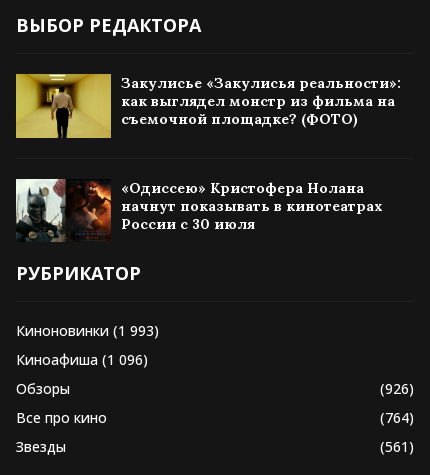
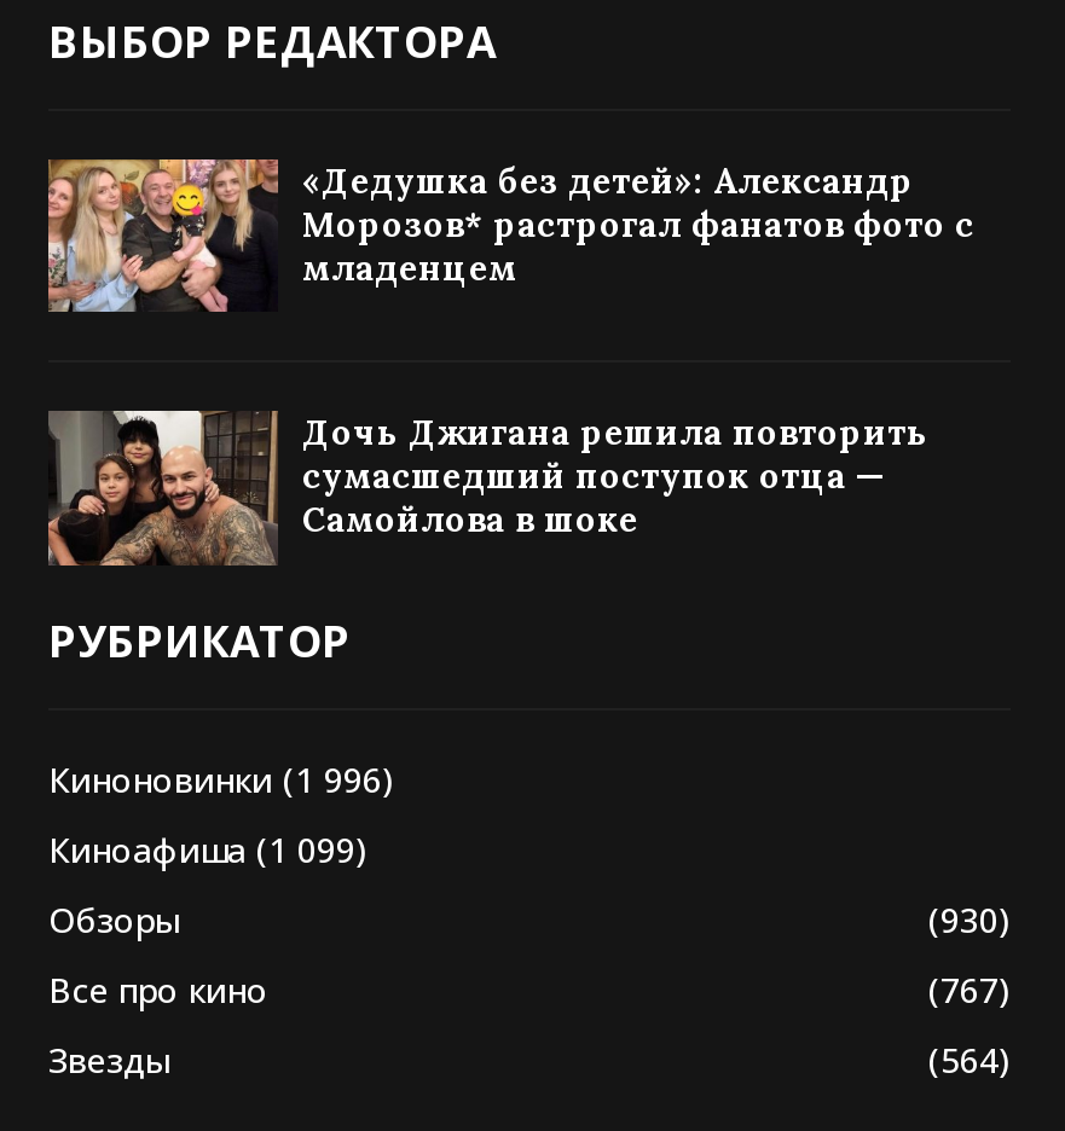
- [image]
- Закулисье «Закулисья реальности»:
- как выглядел монстр из фильма на
- съемочной площадке? (ФОТО)
+ [image]
+ «Дедушка без детей»: Александр
+ Морозов* растрогал фанатов фото с
+ младенцем

- [image]
- «Одиссею» Кристофера Нолана
- начнут показывать в кинотеатрах
- России с 30 июля
+ [image]
+ Дочь Джигана решила повторить
+ сумасшедший поступок отца —
+ Самойлова в шоке

- Киноновинки (1 993)
+ Киноновинки (1 996)

- Киноафиша (1 096)
+ Киноафиша (1 099)

- (926)
+ (930)

- (764)
+ (767)

- (561)
+ (564)
